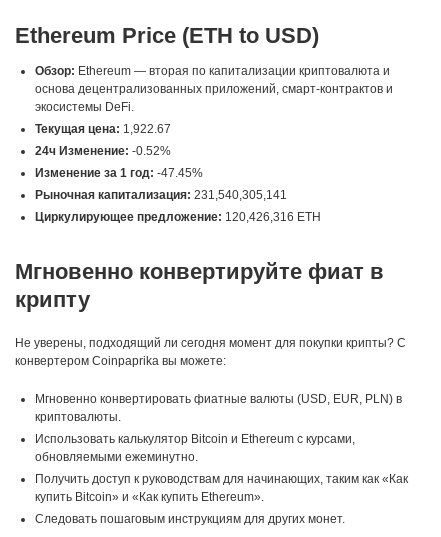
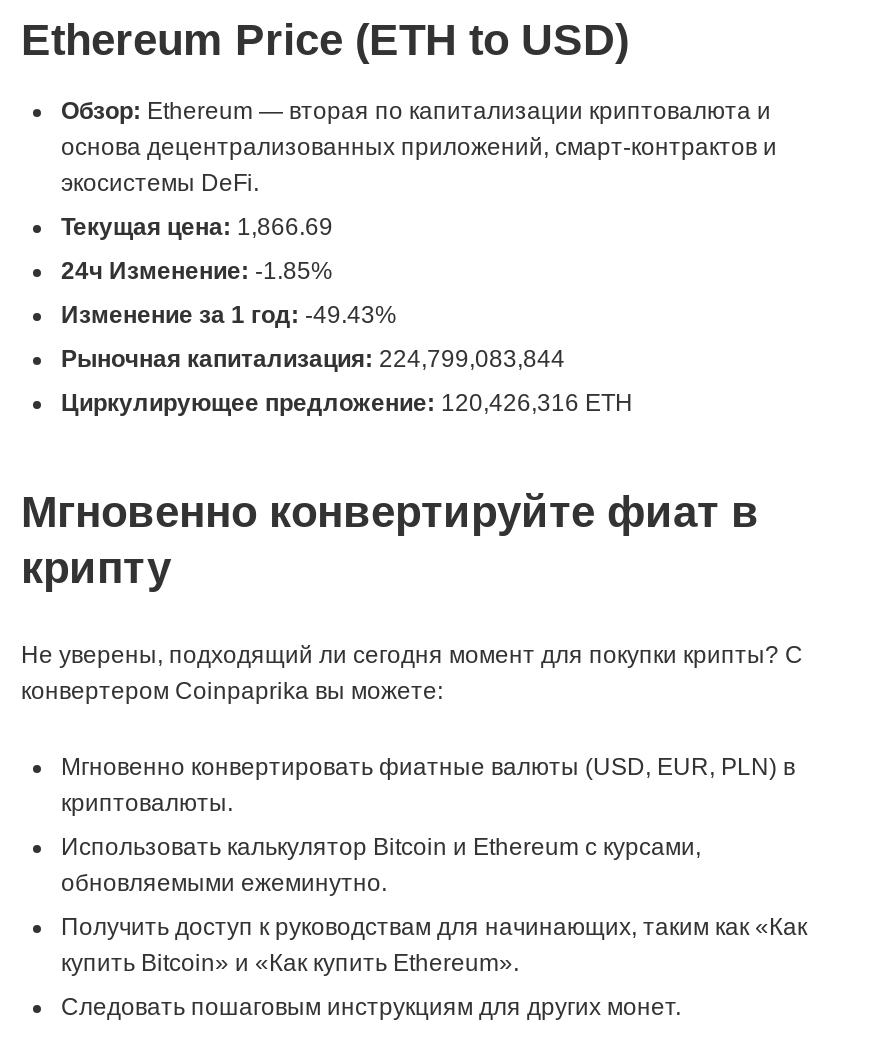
- Текущая цена: 1,922.67
+ Текущая цена: 1,866.69

- 24ч Изменение: -0.52%
+ 24ч Изменение: -1.85%

- Изменение за 1 год: -47.45%
+ Изменение за 1 год: -49.43%

- Рыночная капитализация: 231,540,305,141
+ Рыночная капитализация: 224,799,083,844
